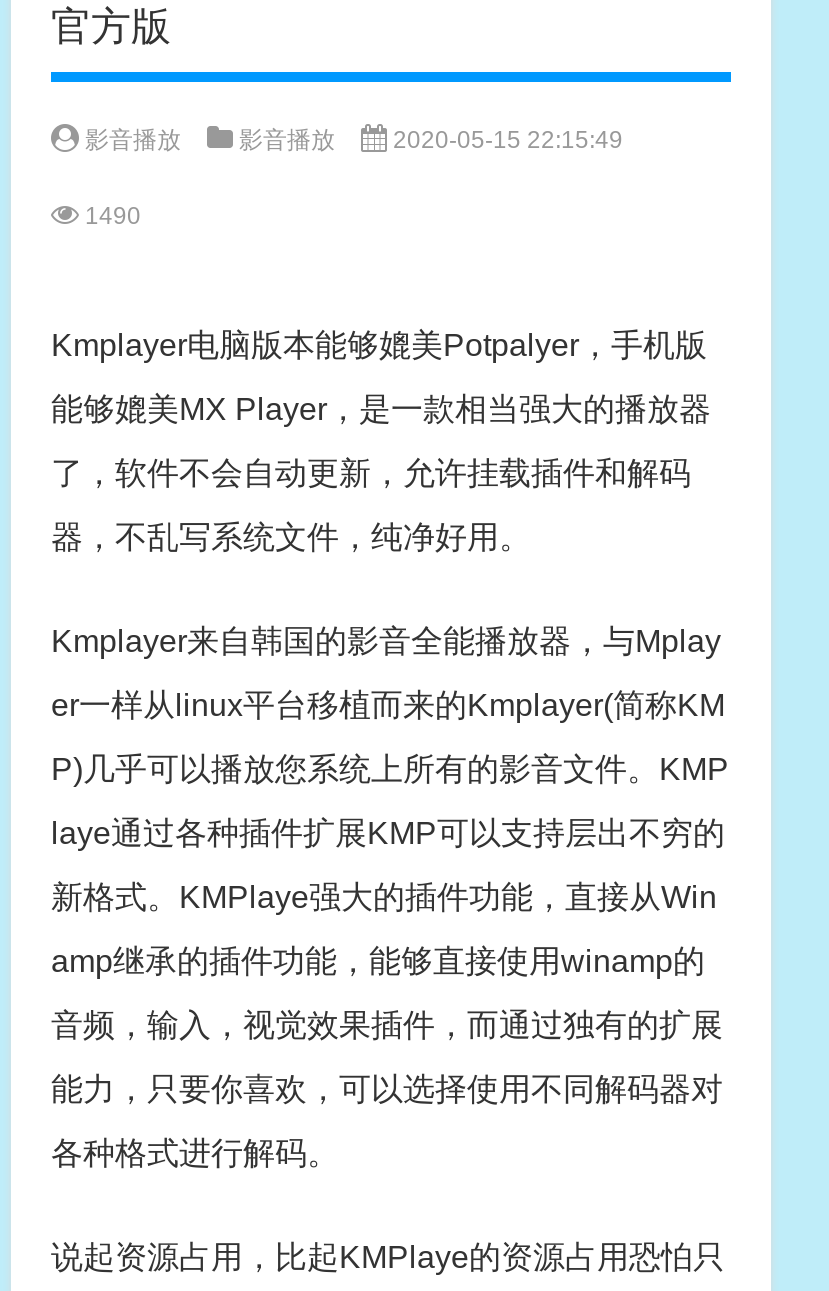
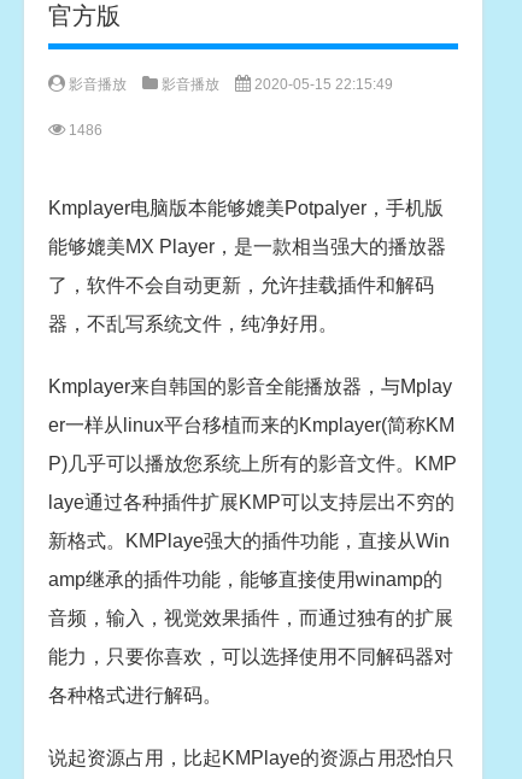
- 1490
+ 1486
